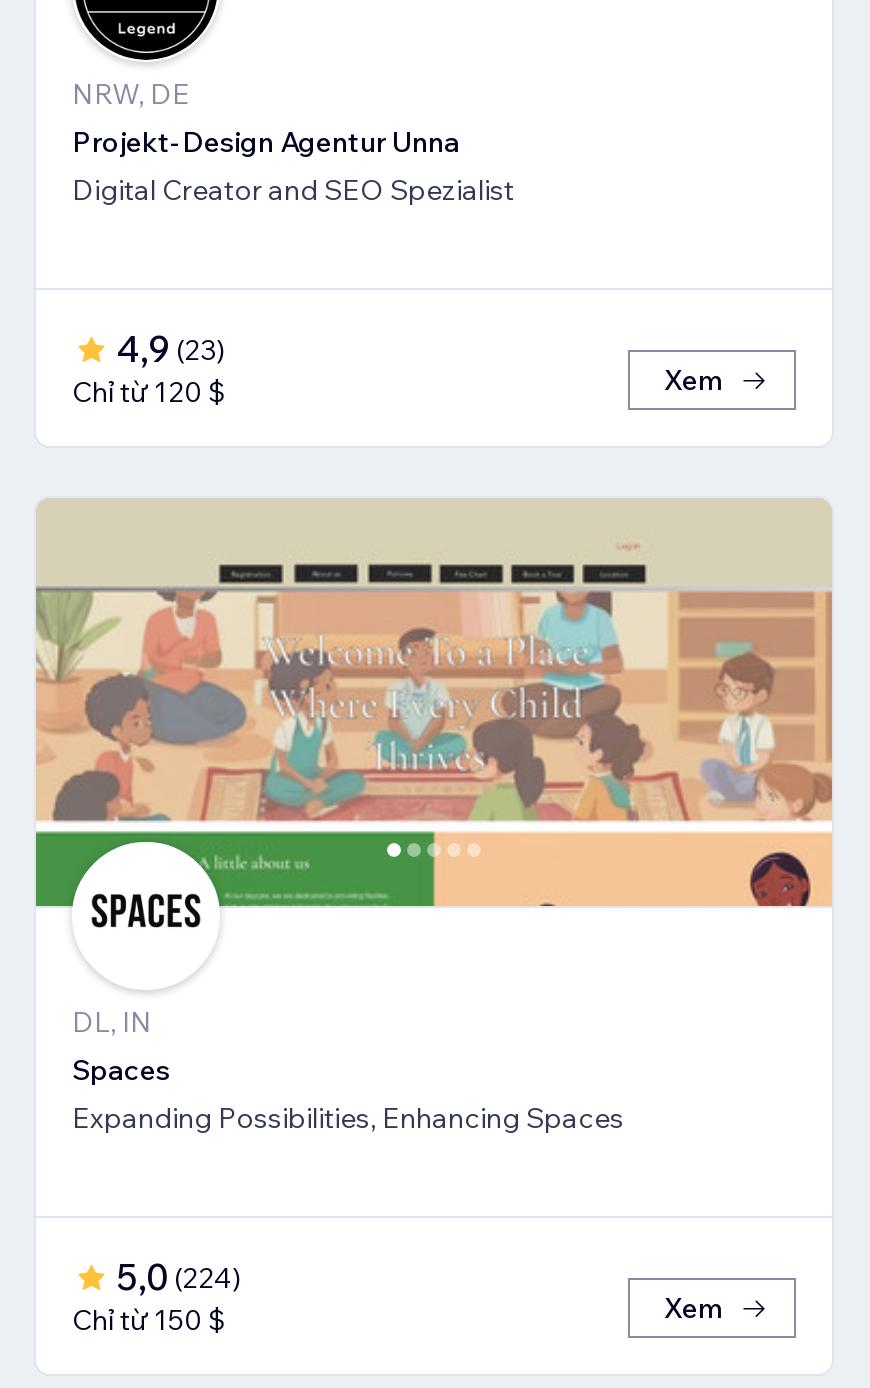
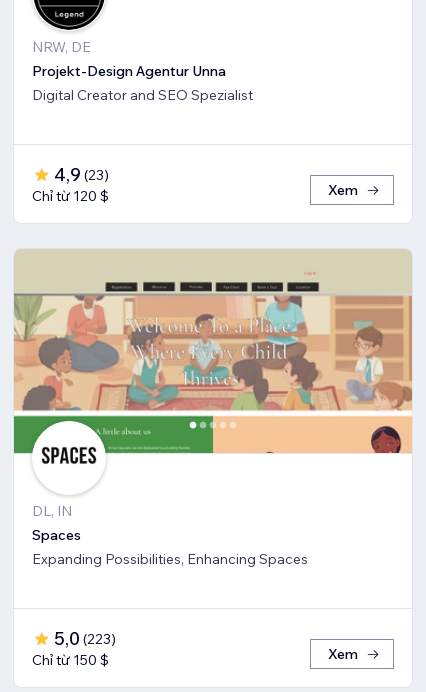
- 5,0 (224)
+ 5,0 (223)
